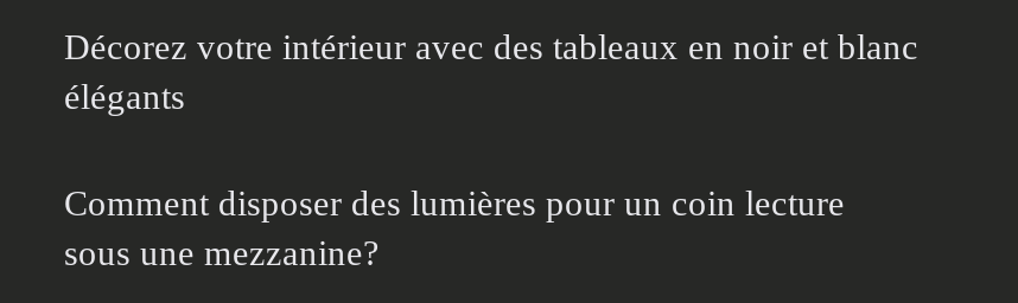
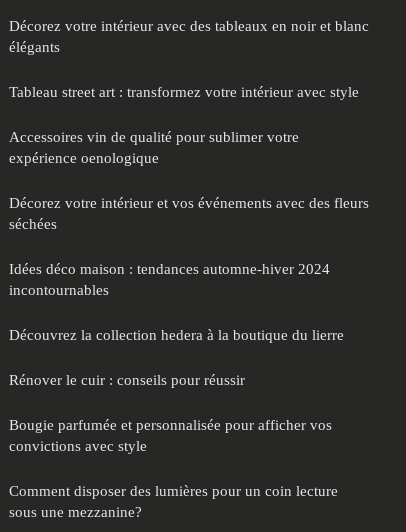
+ Tableau street art : transformez votre intérieur avec style
+ Accessoires vin de qualité pour sublimer votre
+ expérience oenologique
+ Décorez votre intérieur et vos événements avec des fleurs
+ séchées
+ Idées déco maison : tendances automne-hiver 2024
+ incontournables
+ Découvrez la collection hedera à la boutique du lierre
+ Rénover le cuir : conseils pour réussir
+ Bougie parfumée et personnalisée pour afficher vos
+ convictions avec style
